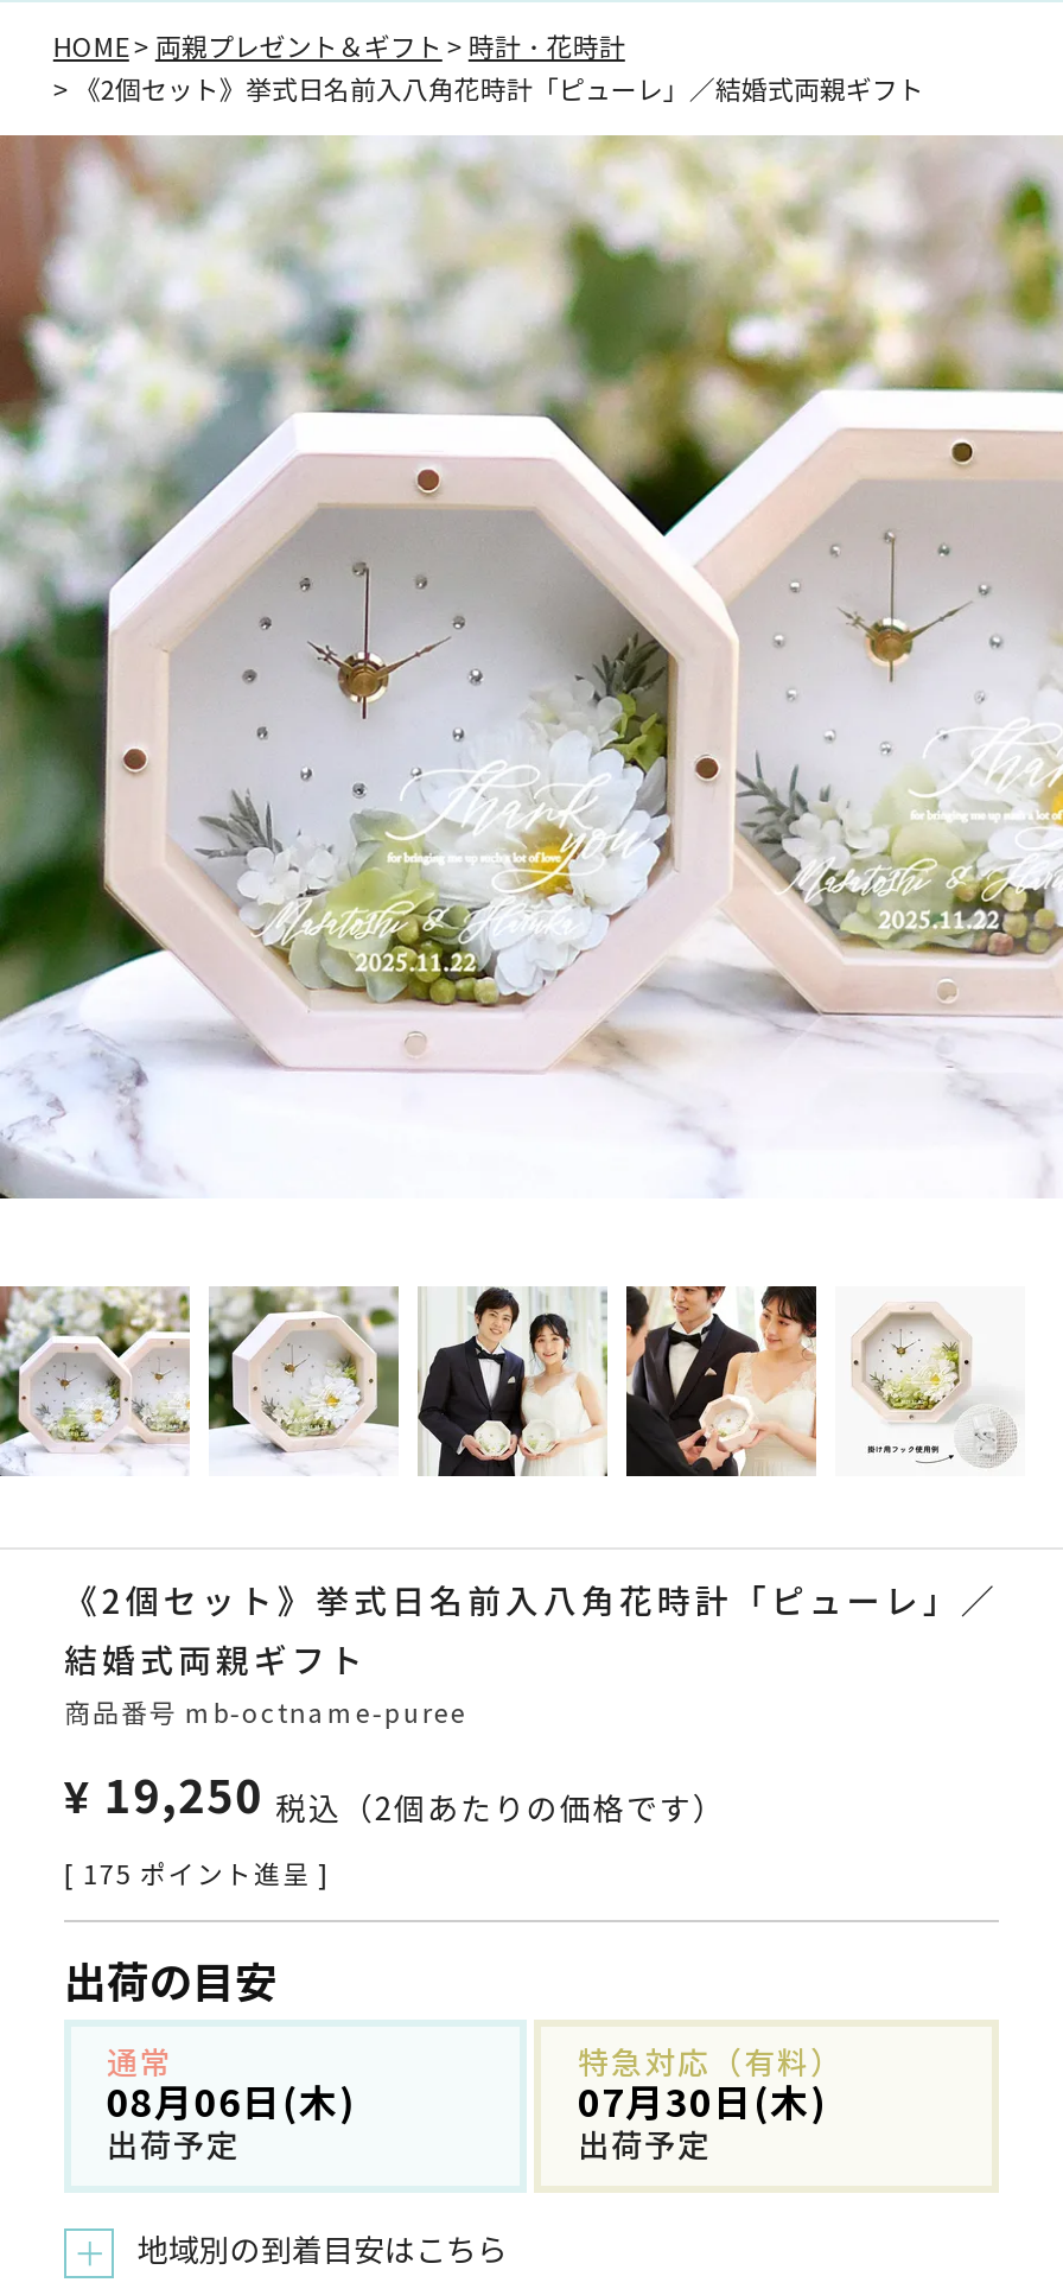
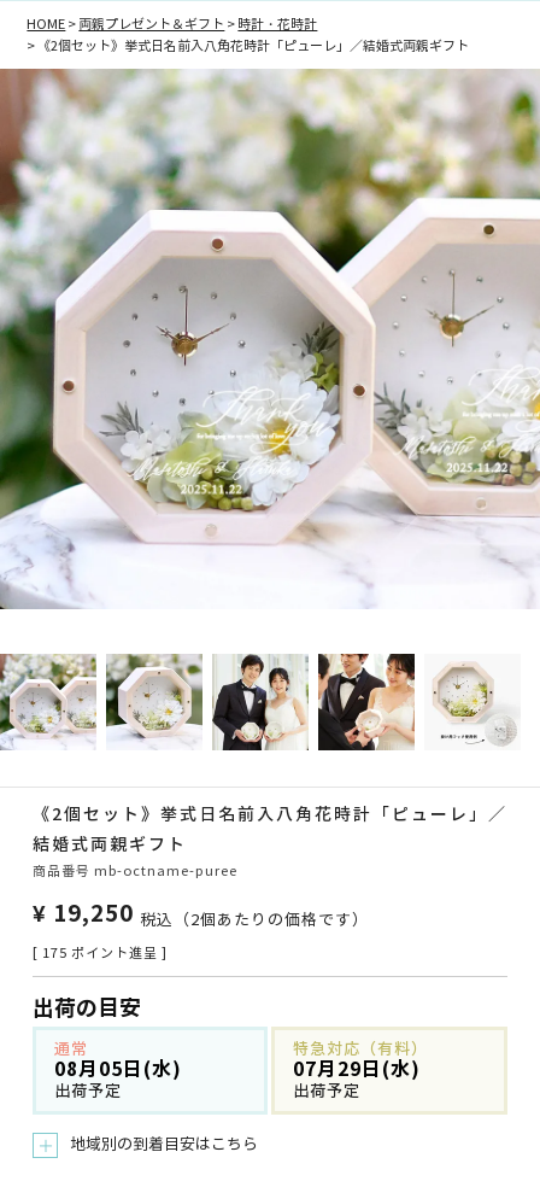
- 08月06日(木)
+ 08月05日(水)

- 07月30日(木)
+ 07月29日(水)
